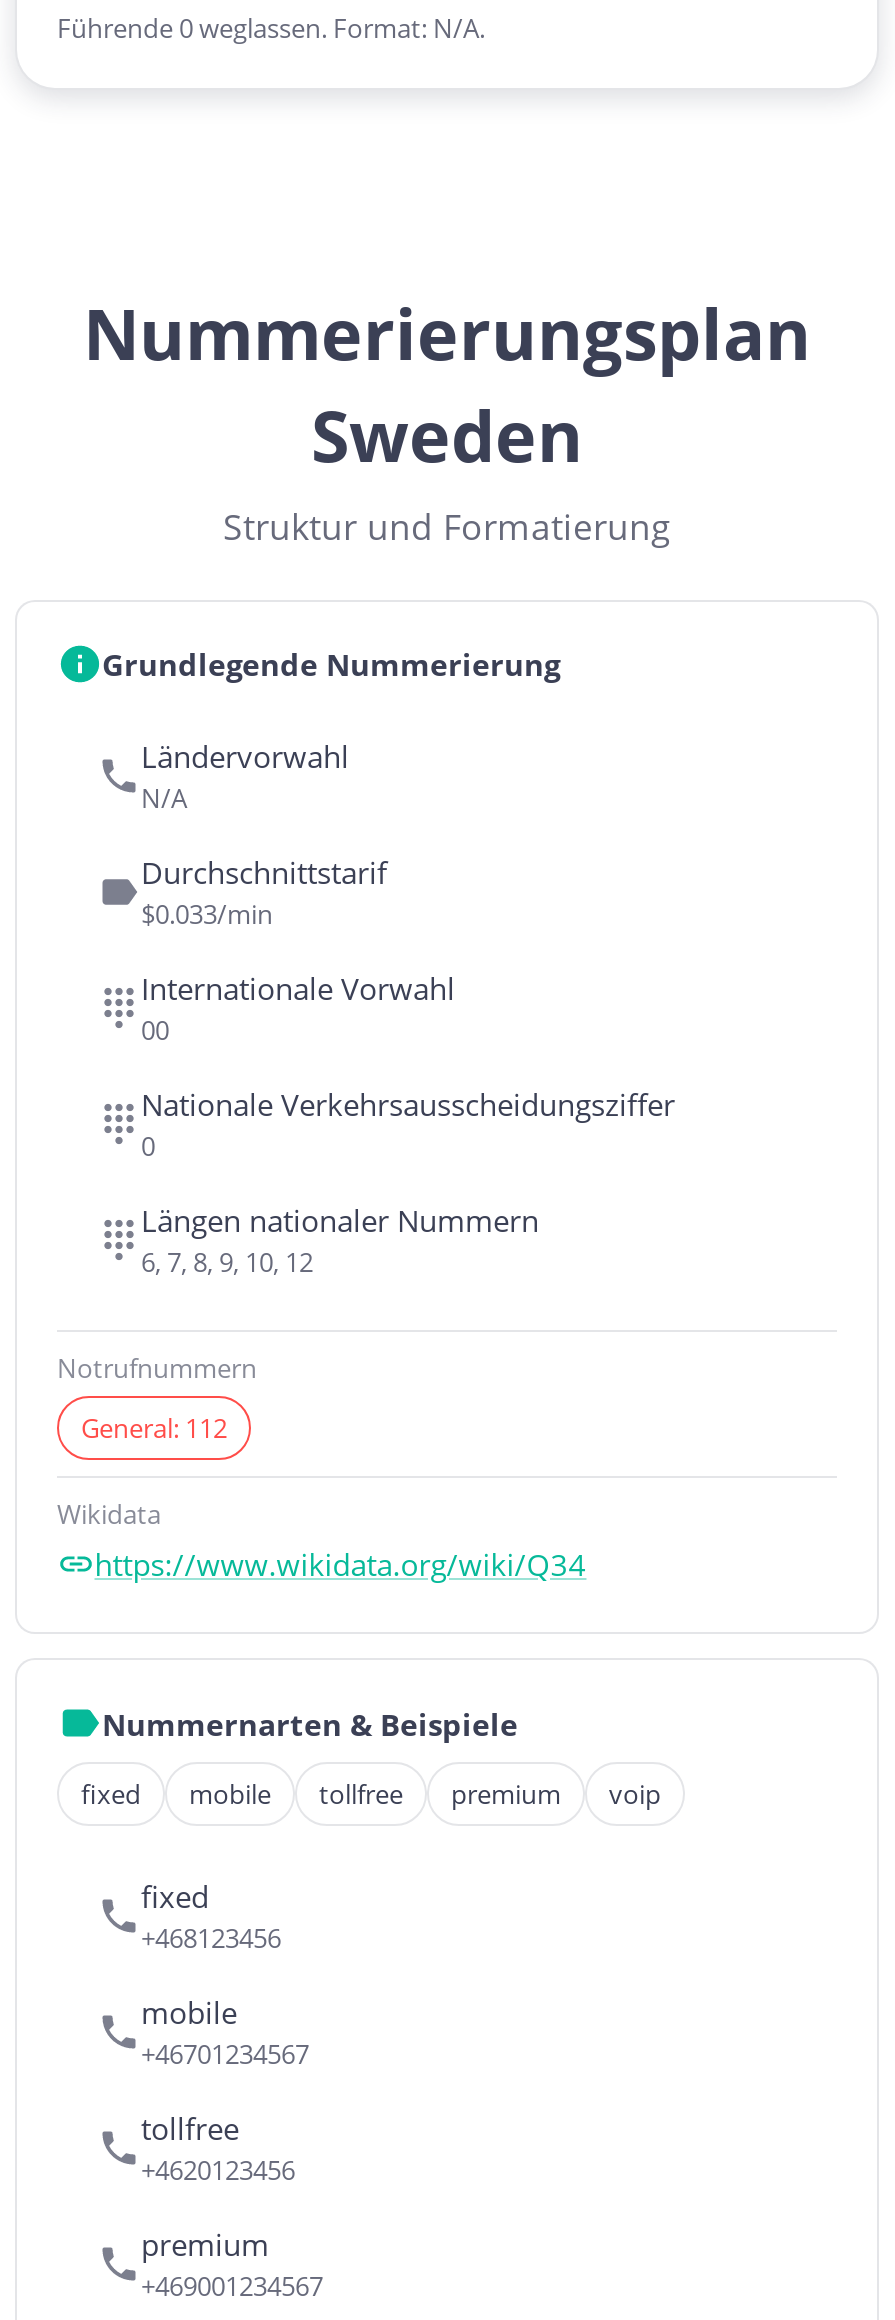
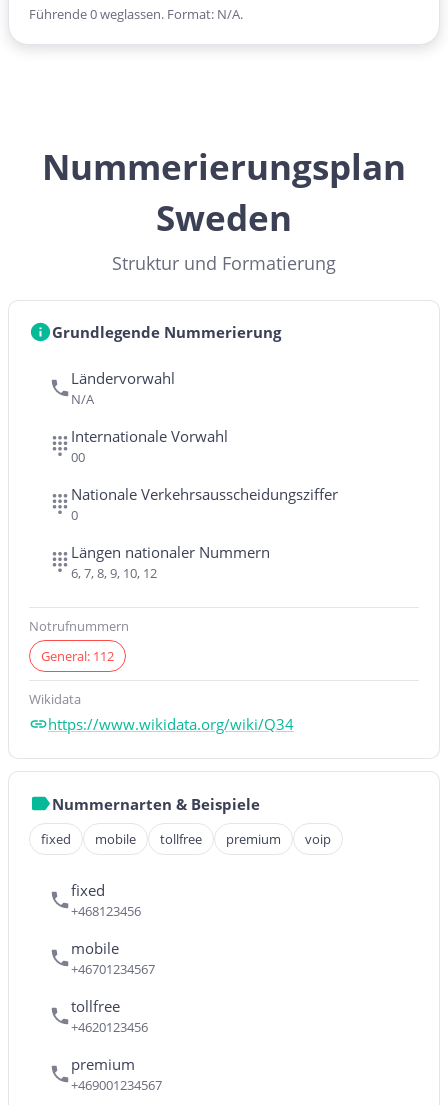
- Durchschnittstarif
- $0.033/min
